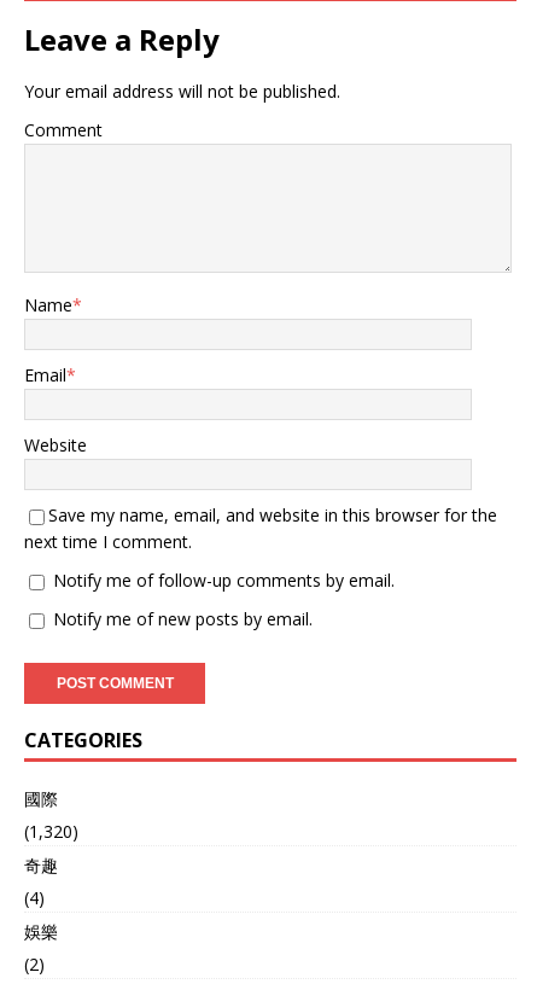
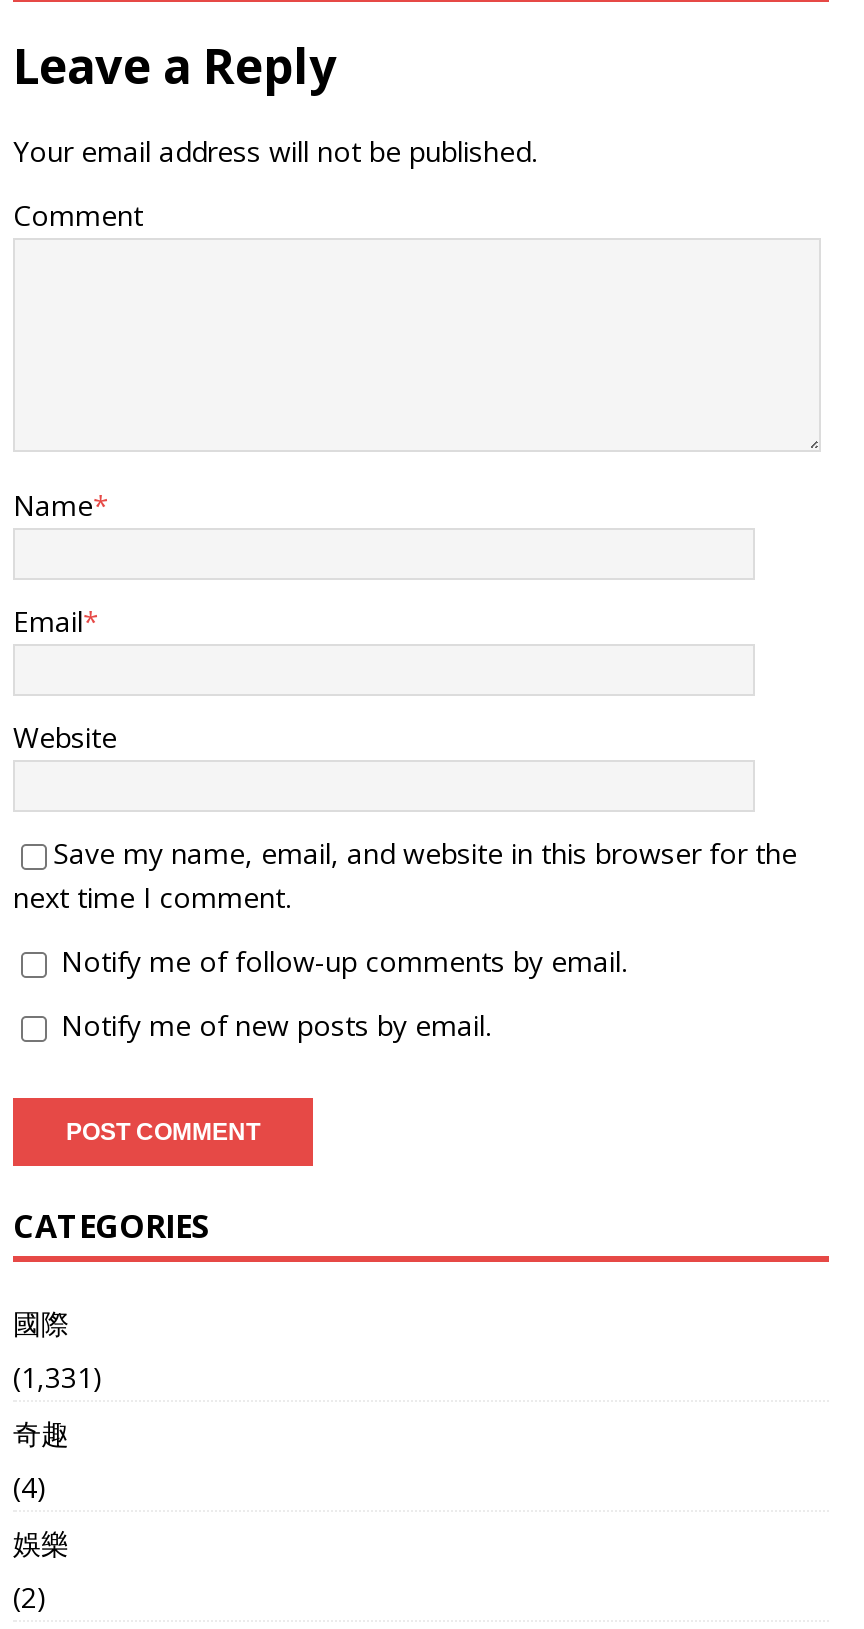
- (1,320)
+ (1,331)
